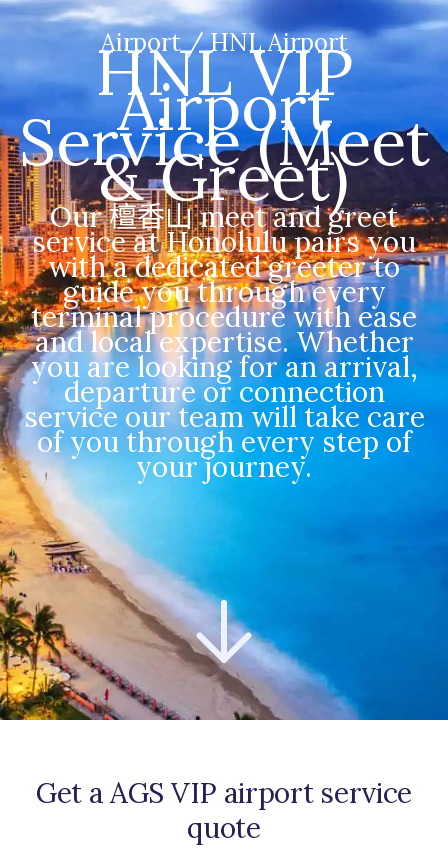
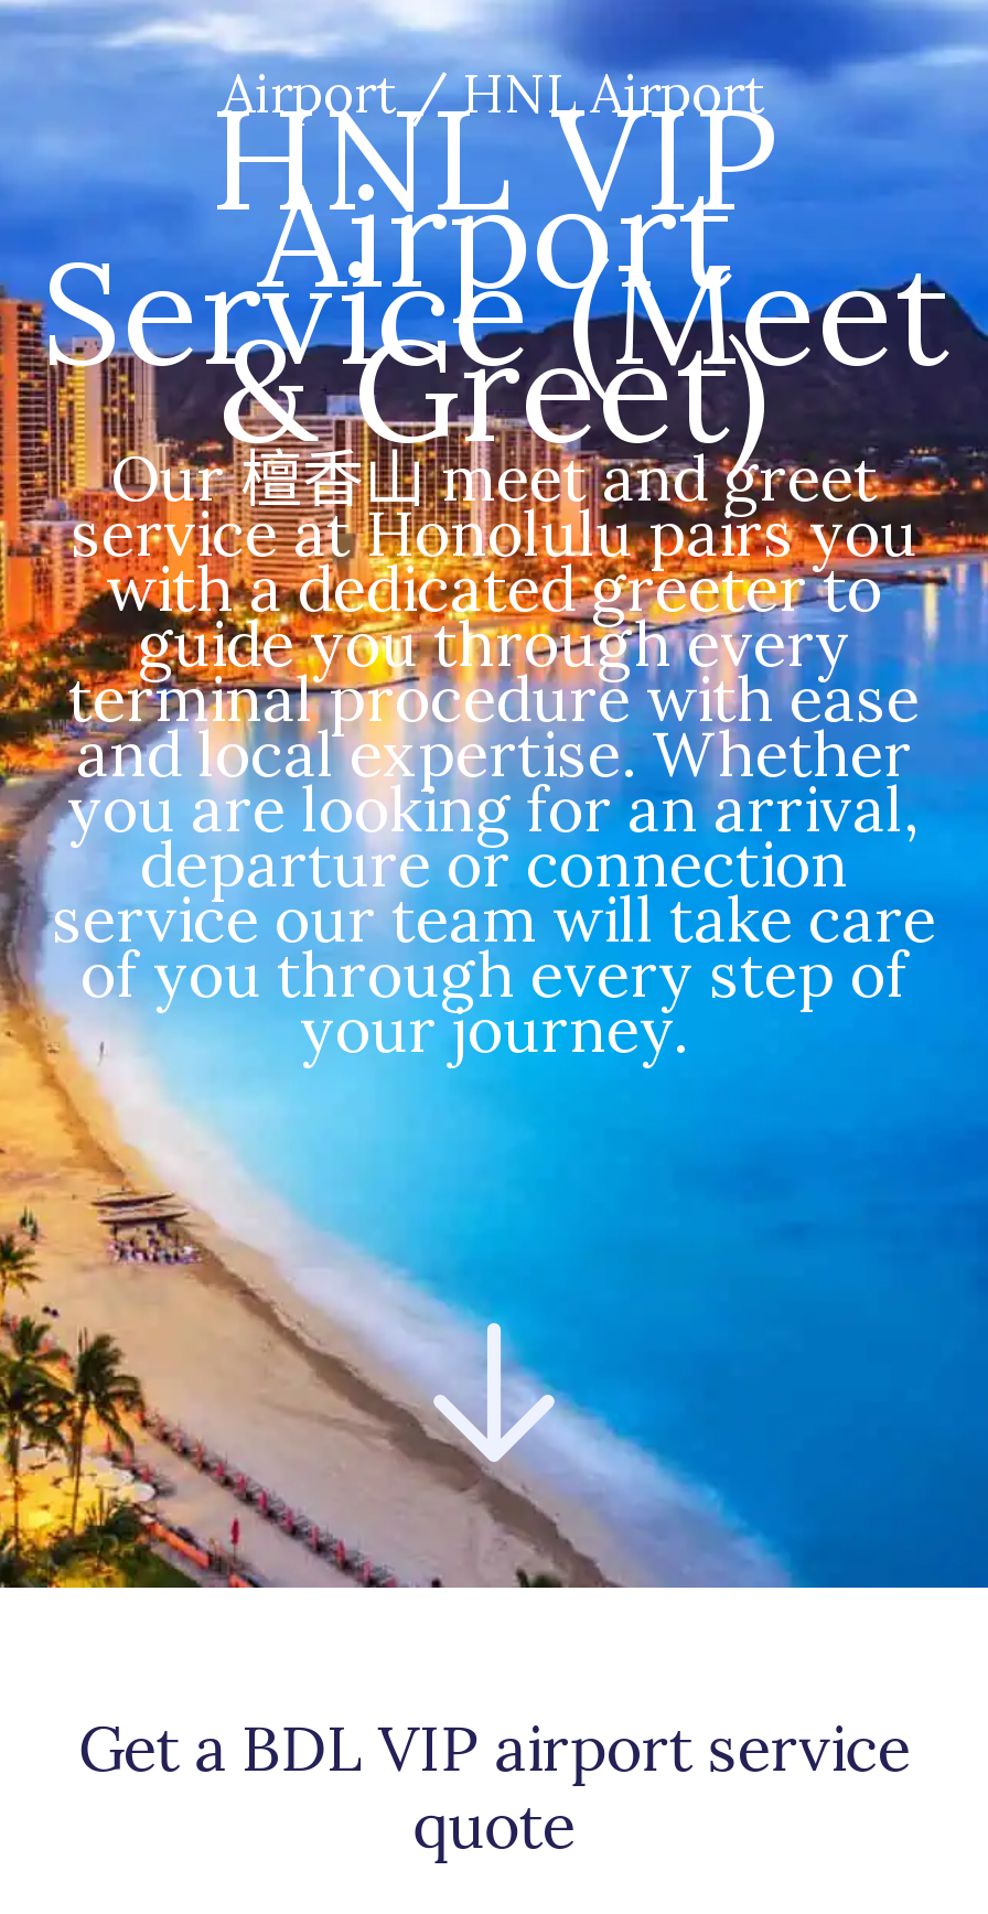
- Get a AGS VIP airport service
+ Get a BDL VIP airport service
